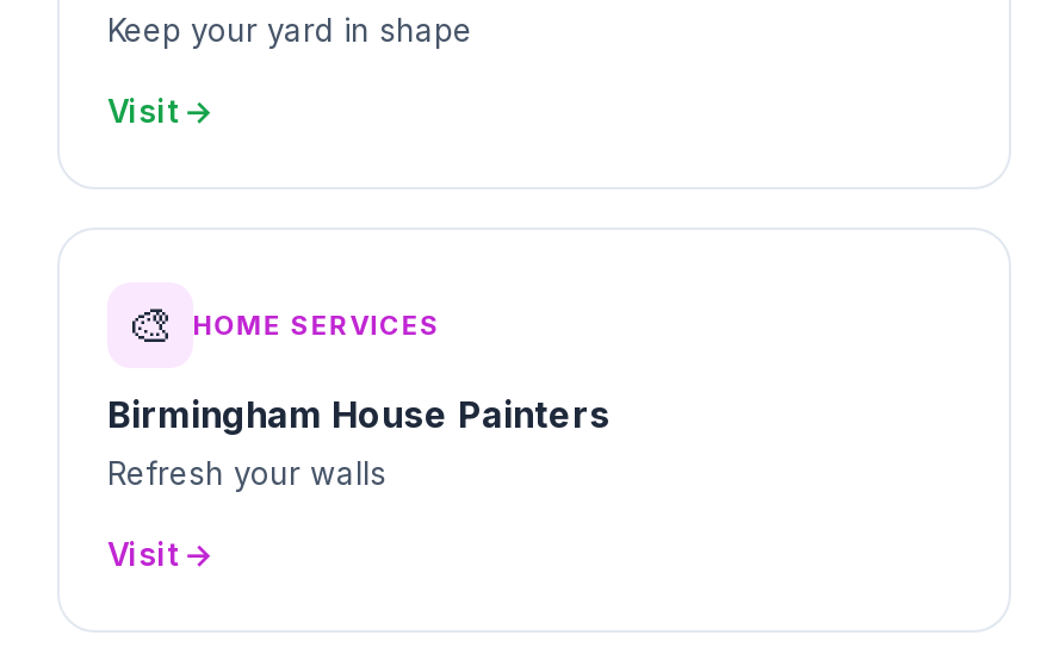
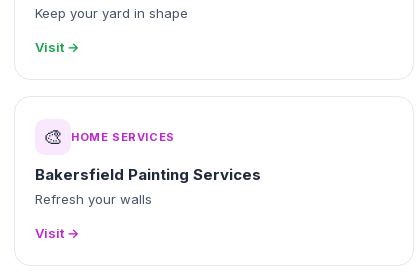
- Birmingham House Painters
+ Bakersfield Painting Services
